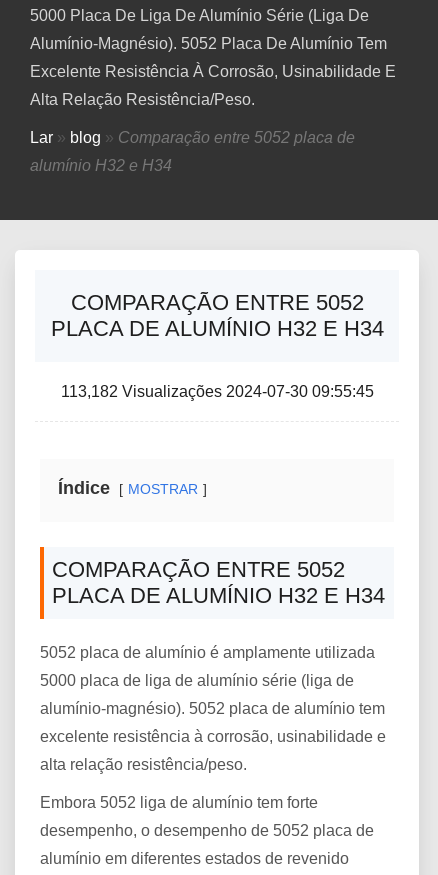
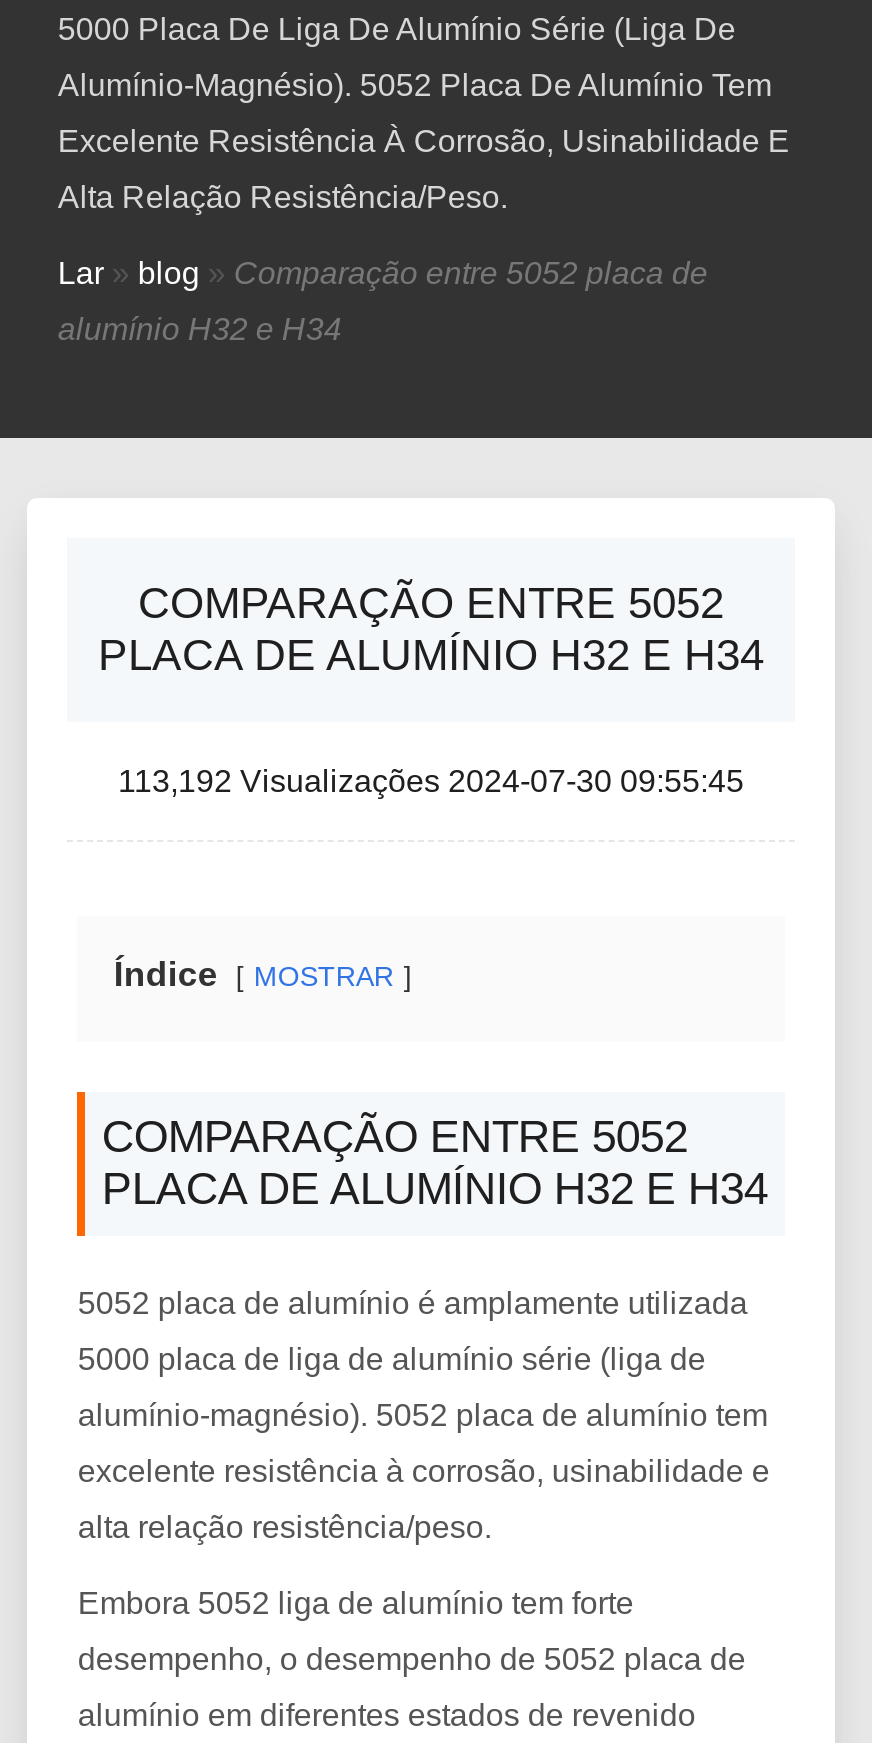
- 113,182 Visualizações 2024-07-30 09:55:45
+ 113,192 Visualizações 2024-07-30 09:55:45
